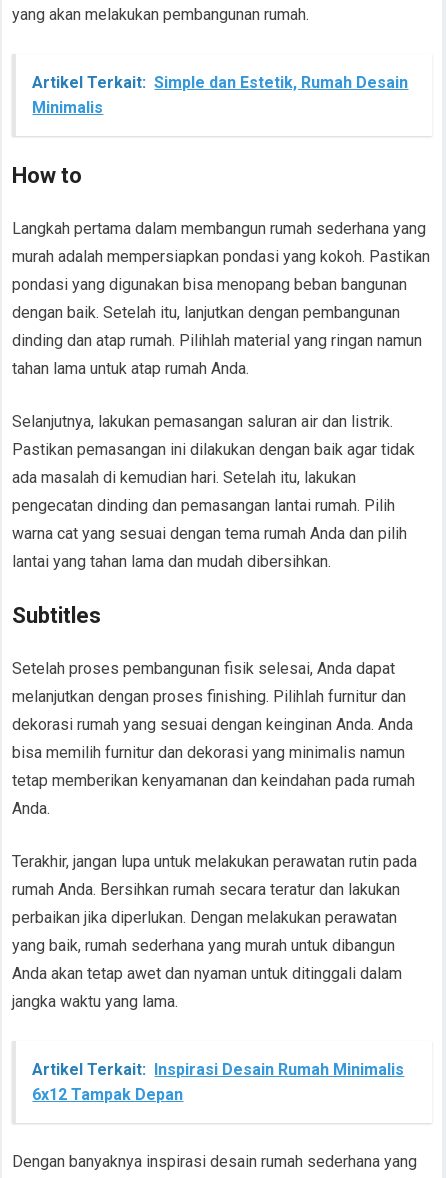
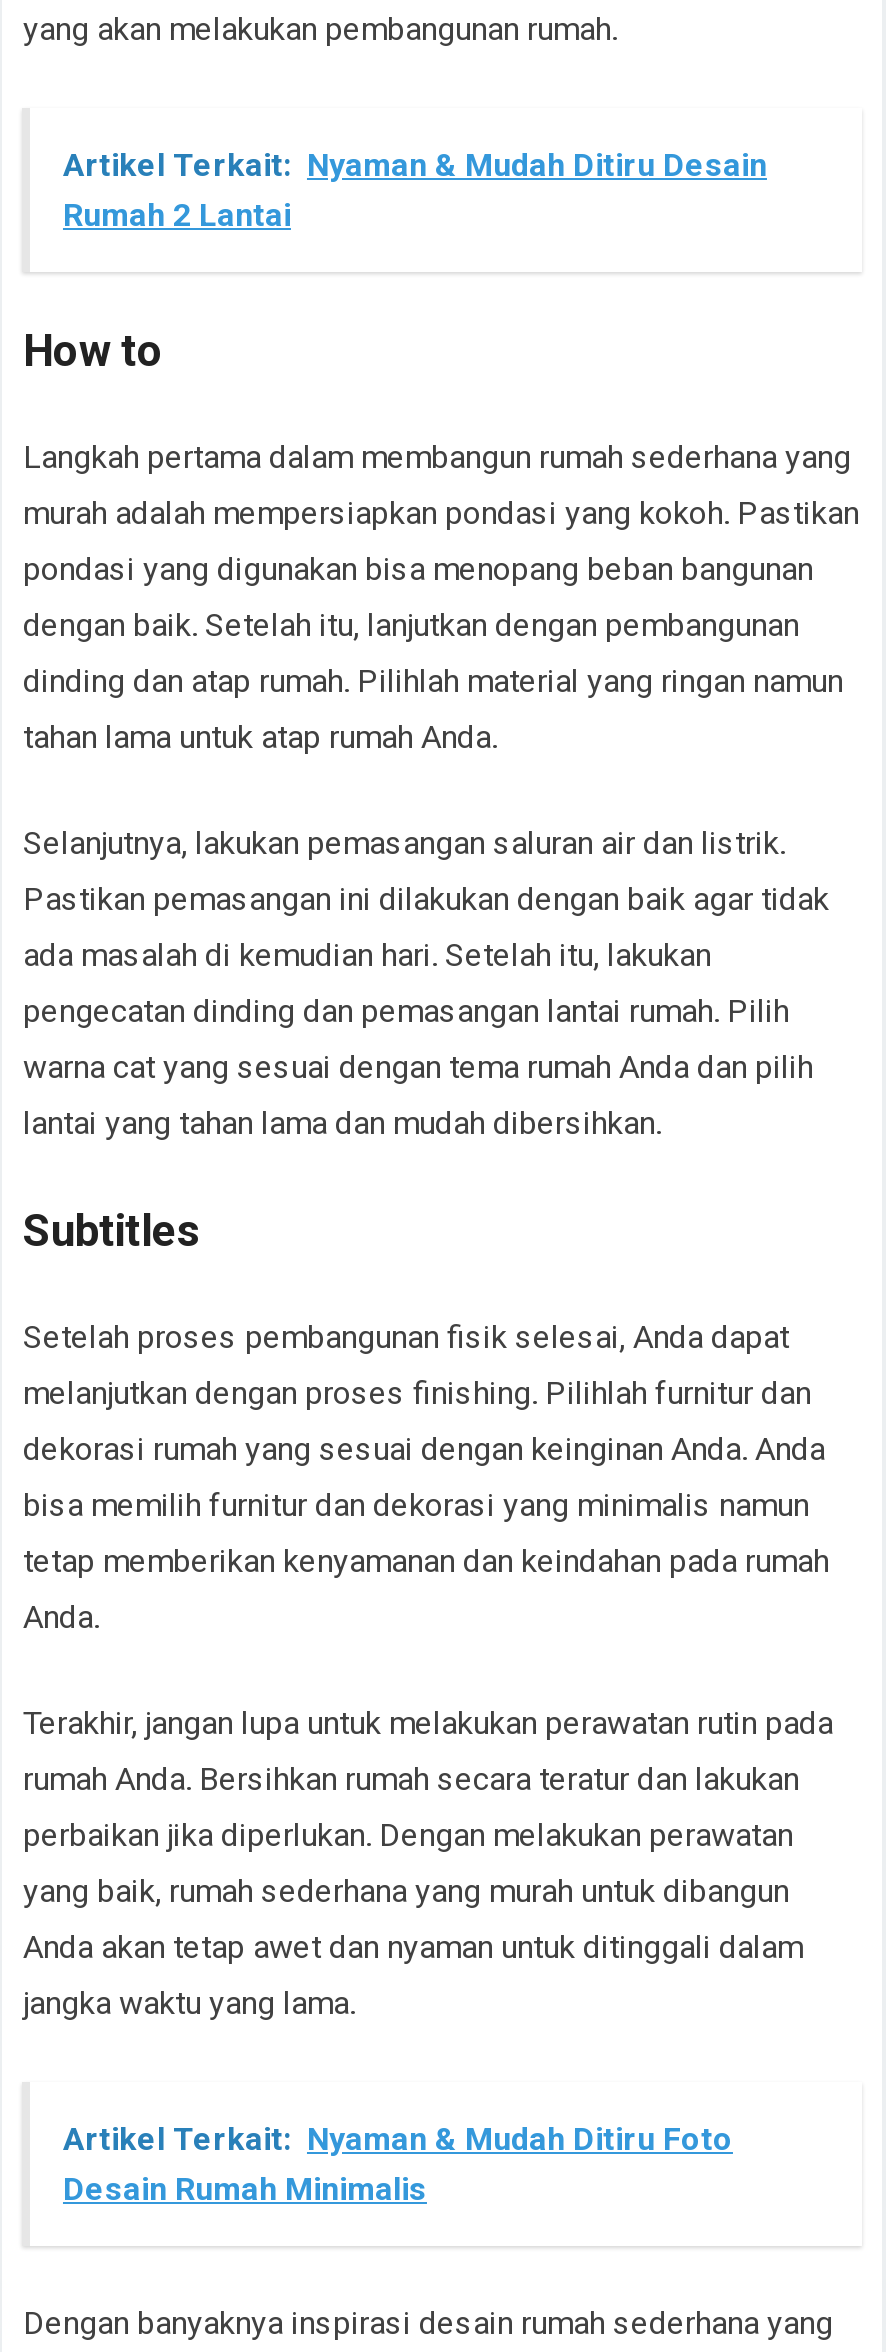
- Artikel Terkait: Simple dan Estetik, Rumah Desain
- Minimalis
+ Artikel Terkait: Nyaman & Mudah Ditiru Desain
+ Rumah 2 Lantai

- Artikel Terkait: Inspirasi Desain Rumah Minimalis
- 6x12 Tampak Depan
+ Artikel Terkait: Nyaman & Mudah Ditiru Foto
+ Desain Rumah Minimalis
